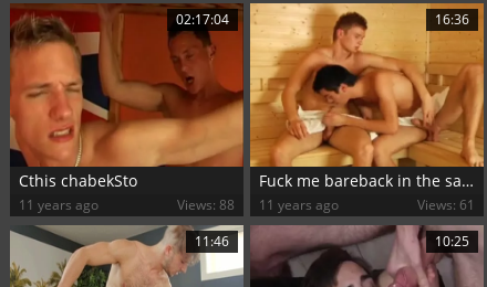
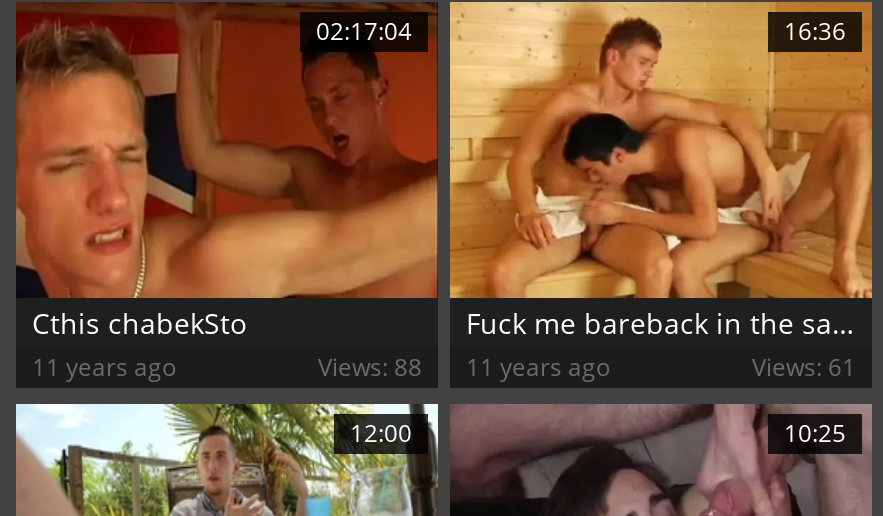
- 11:46
+ 12:00
